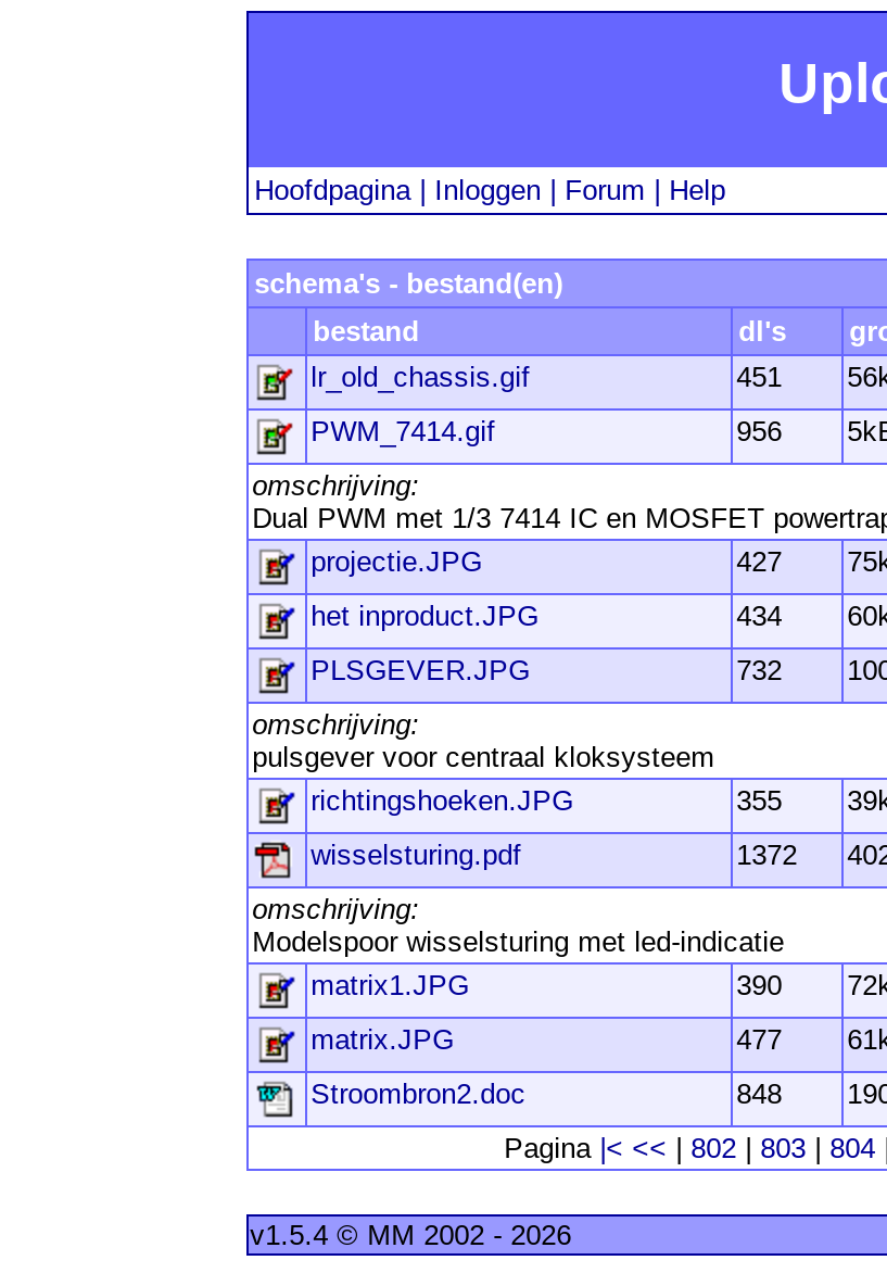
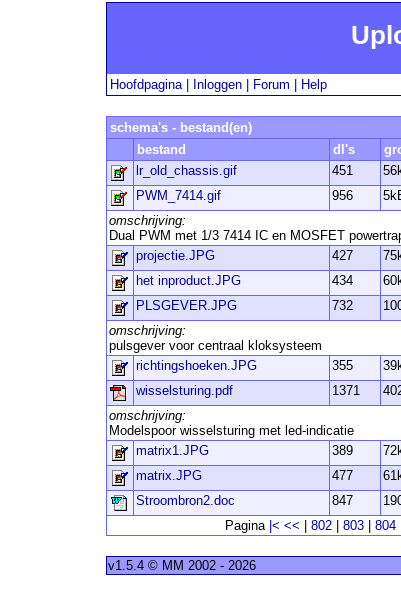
- 1372
+ 1371

- 390
+ 389

- 848
+ 847
